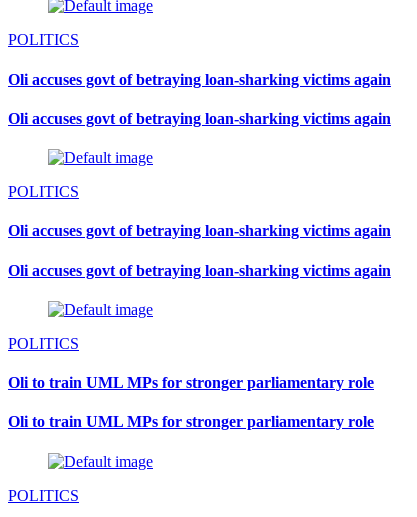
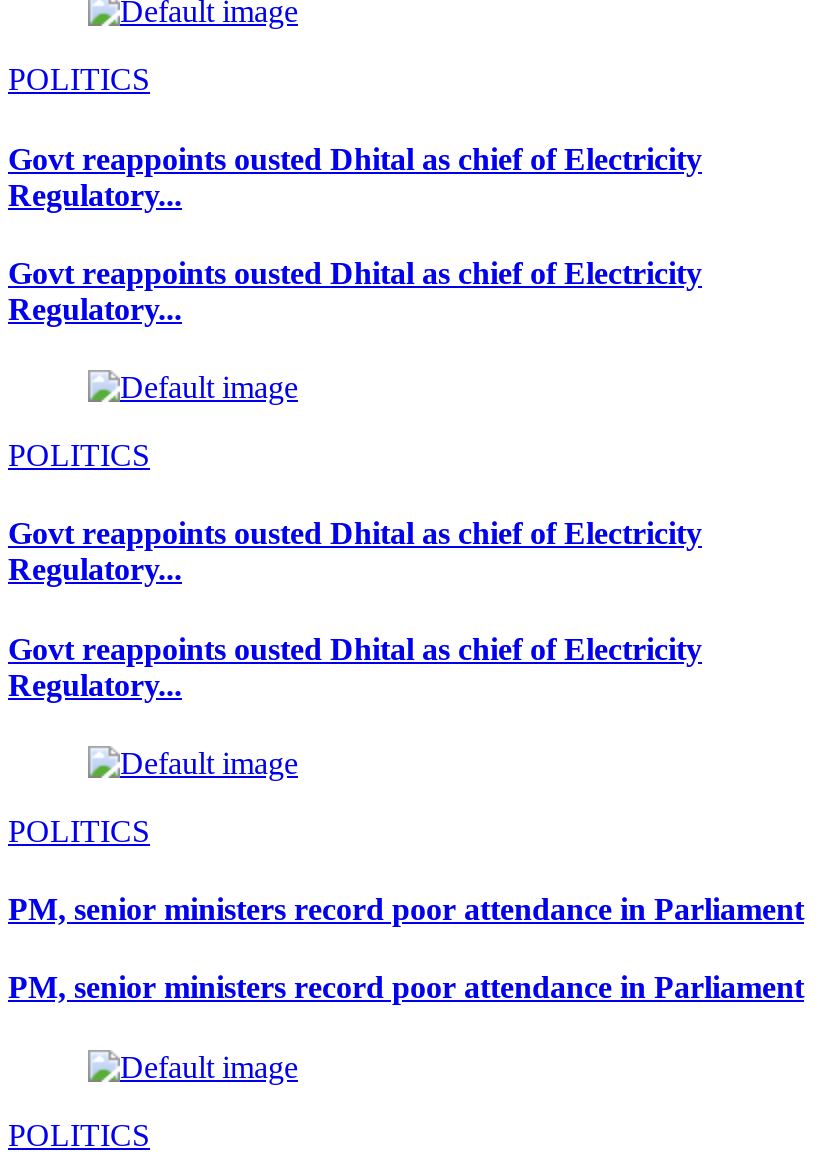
- Oli accuses govt of betraying loan-sharking victims again
+ Govt reappoints ousted Dhital as chief of Electricity
+ Regulatory...

- Oli accuses govt of betraying loan-sharking victims again
+ Govt reappoints ousted Dhital as chief of Electricity
+ Regulatory...

- Oli accuses govt of betraying loan-sharking victims again
+ Govt reappoints ousted Dhital as chief of Electricity
+ Regulatory...

- Oli accuses govt of betraying loan-sharking victims again
+ Govt reappoints ousted Dhital as chief of Electricity
+ Regulatory...

- Oli to train UML MPs for stronger parliamentary role
+ PM, senior ministers record poor attendance in Parliament

- Oli to train UML MPs for stronger parliamentary role
+ PM, senior ministers record poor attendance in Parliament
